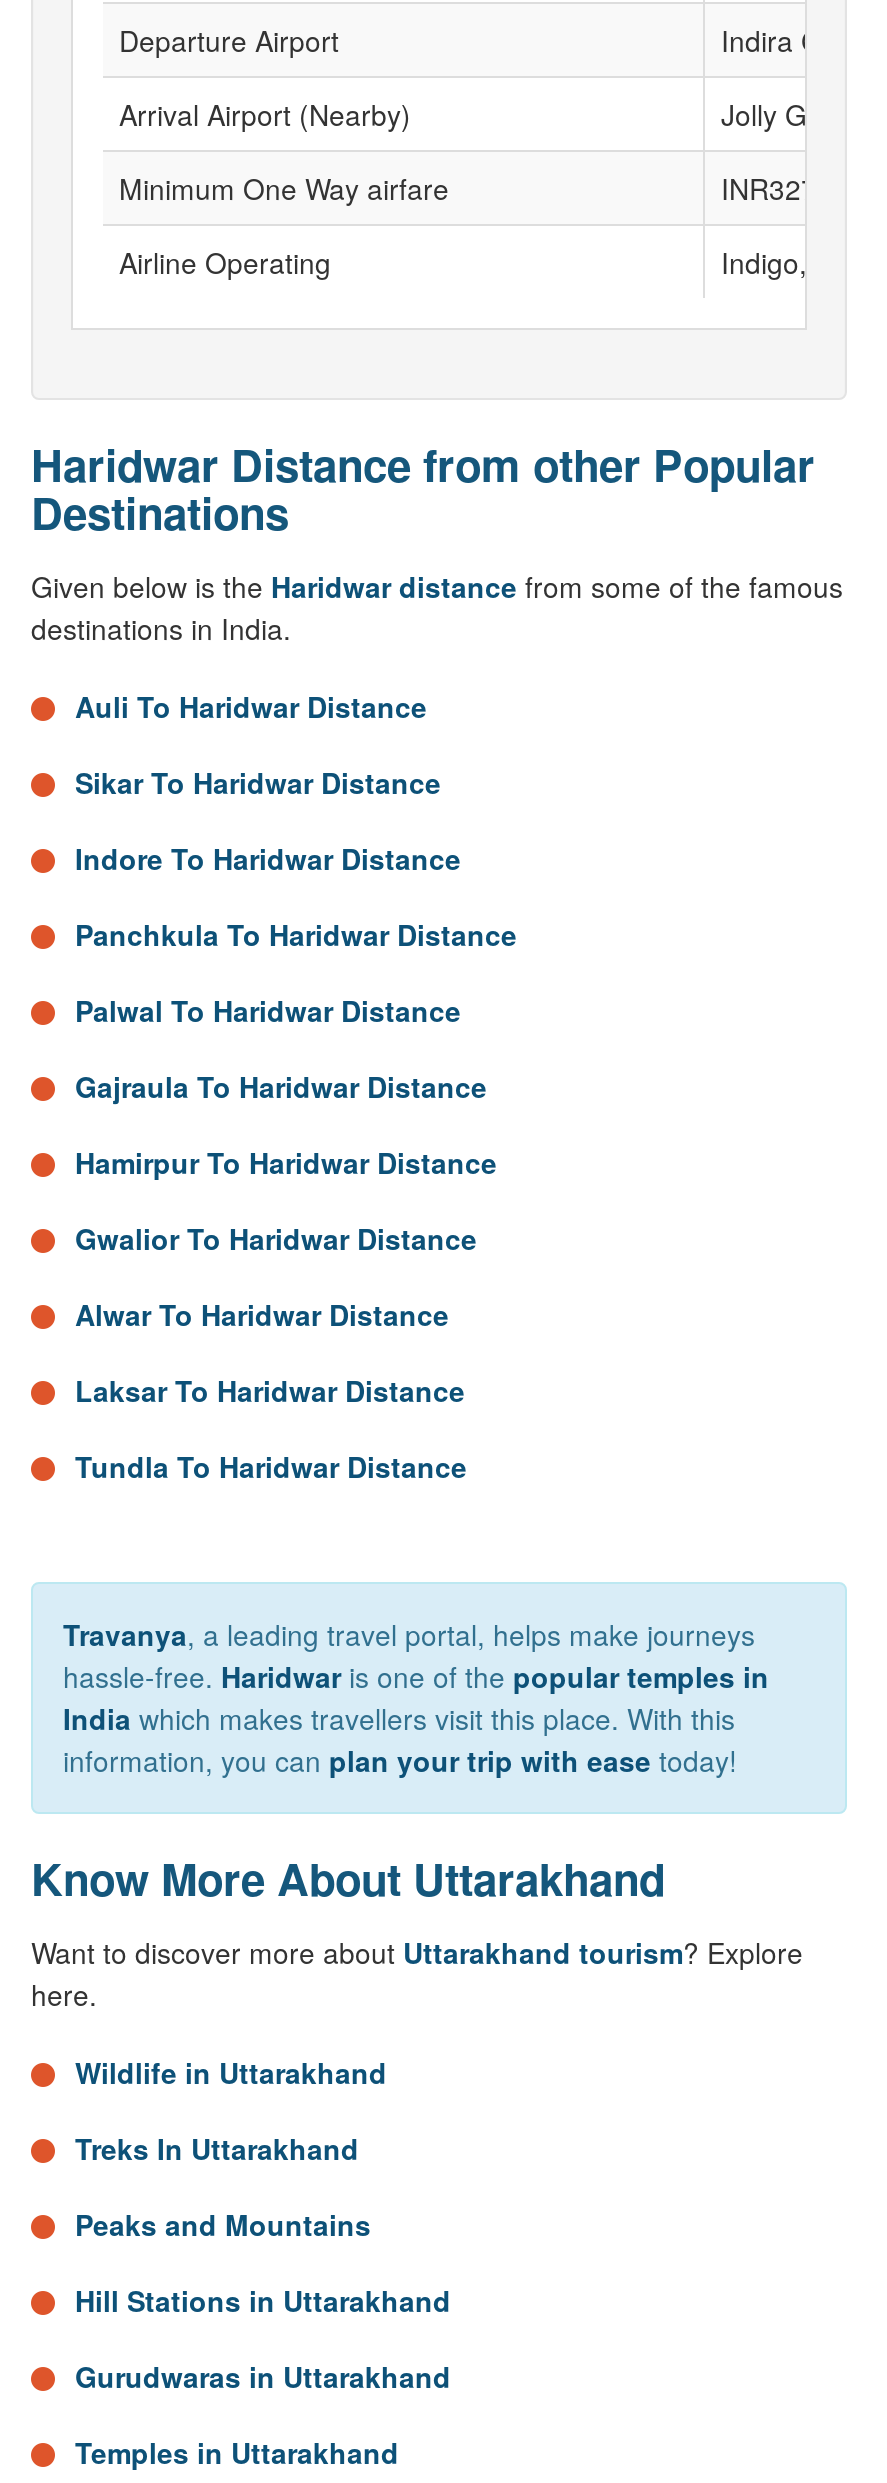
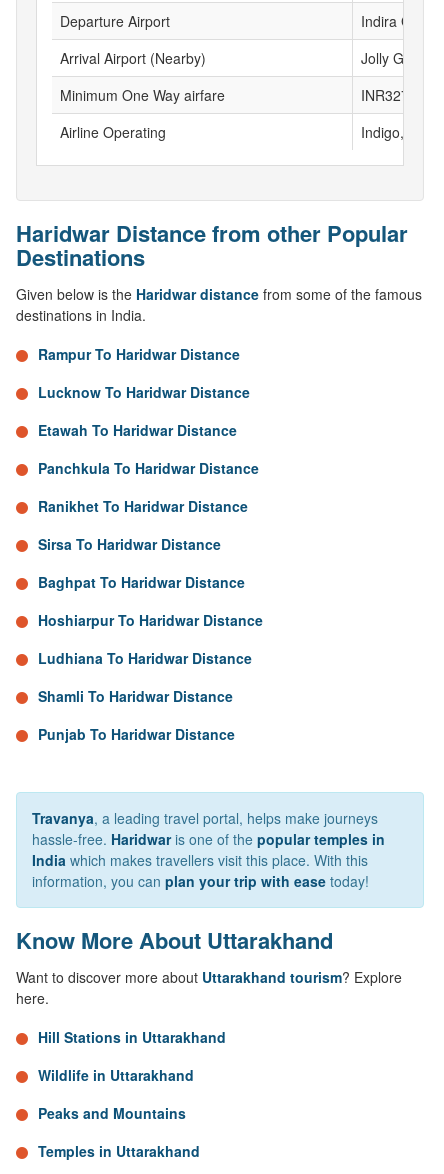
- Auli To Haridwar Distance
+ Rampur To Haridwar Distance

- Sikar To Haridwar Distance
+ Lucknow To Haridwar Distance

- Indore To Haridwar Distance
+ Etawah To Haridwar Distance

- Palwal To Haridwar Distance
+ Ranikhet To Haridwar Distance

- Gajraula To Haridwar Distance
+ Sirsa To Haridwar Distance

- Hamirpur To Haridwar Distance
+ Baghpat To Haridwar Distance

- Gwalior To Haridwar Distance
+ Hoshiarpur To Haridwar Distance

- Alwar To Haridwar Distance
+ Ludhiana To Haridwar Distance

- Laksar To Haridwar Distance
+ Shamli To Haridwar Distance

- Tundla To Haridwar Distance
+ Punjab To Haridwar Distance

moved down: Wildlife in Uttarakhand | Peaks and Mountains

- Treks In Uttarakhand

moved up: Hill Stations in Uttarakhand

- Gurudwaras in Uttarakhand
